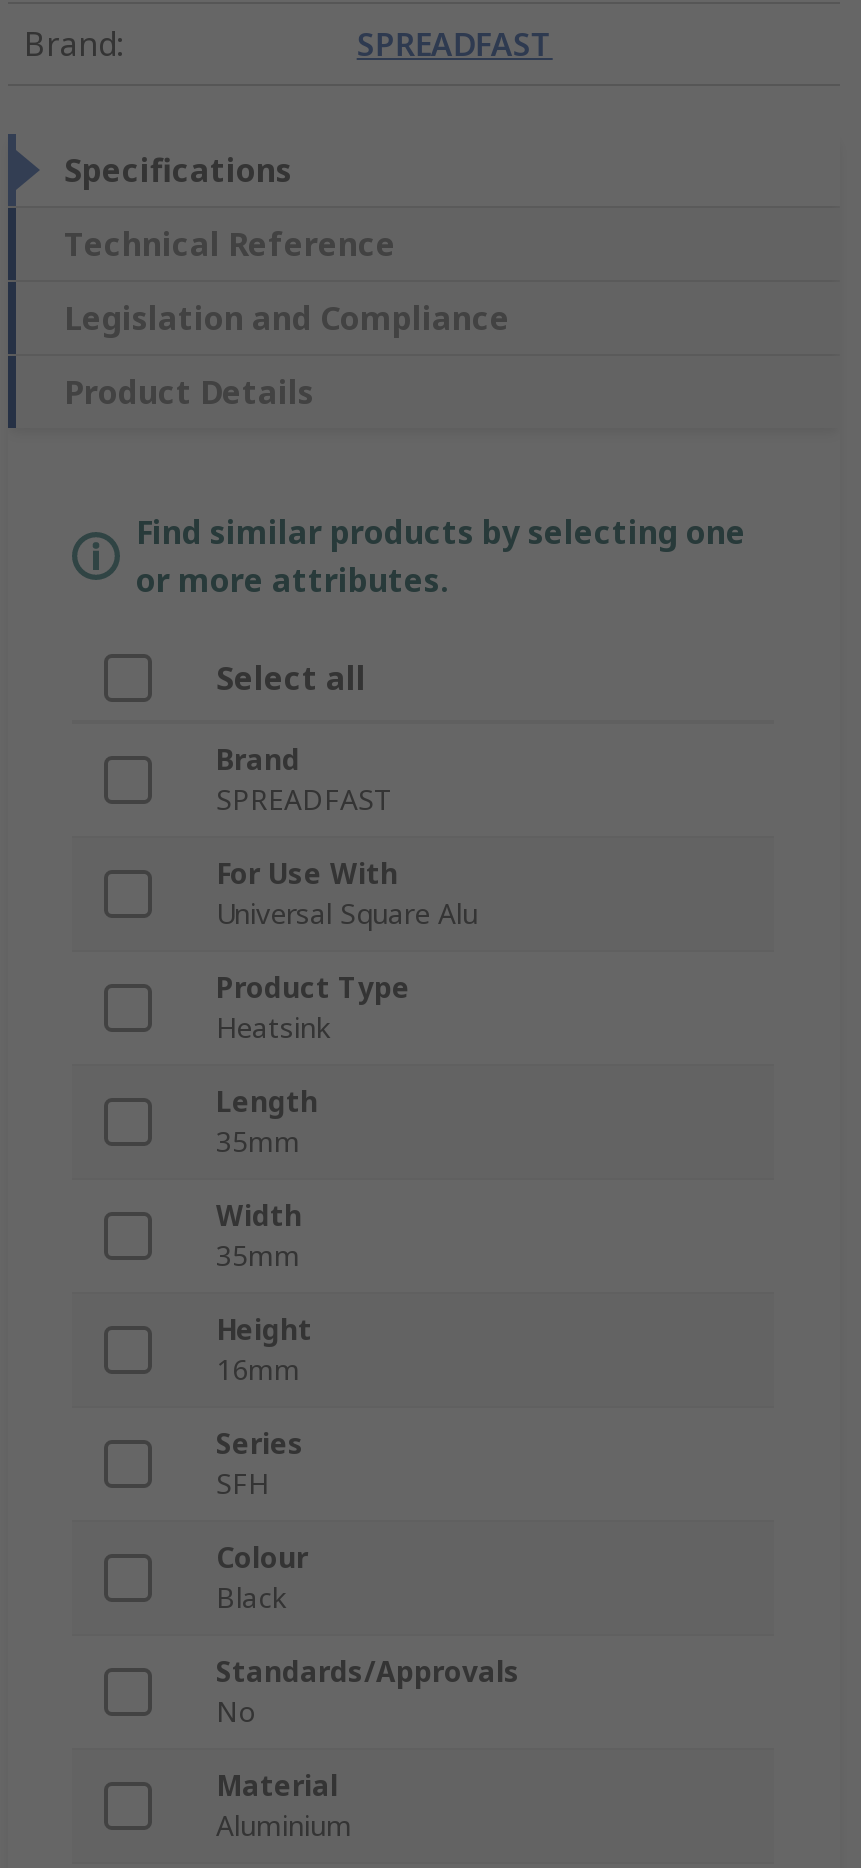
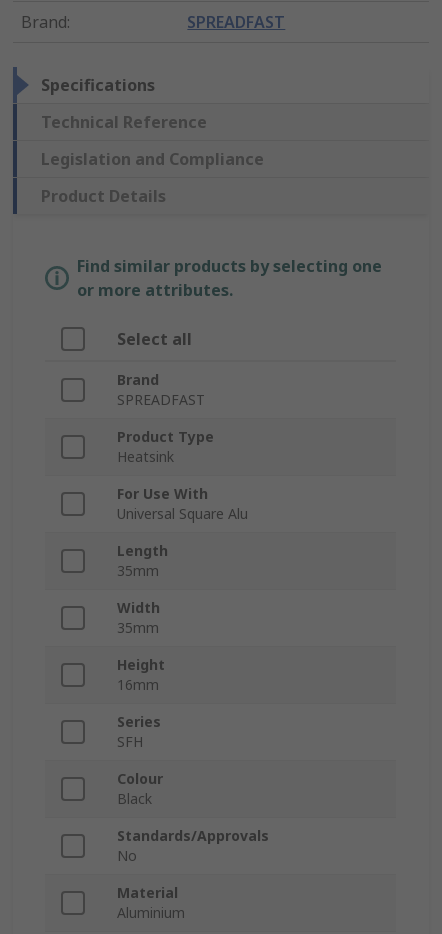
moved down: For Use With | Universal Square Alu

moved up: Product Type | Heatsink
